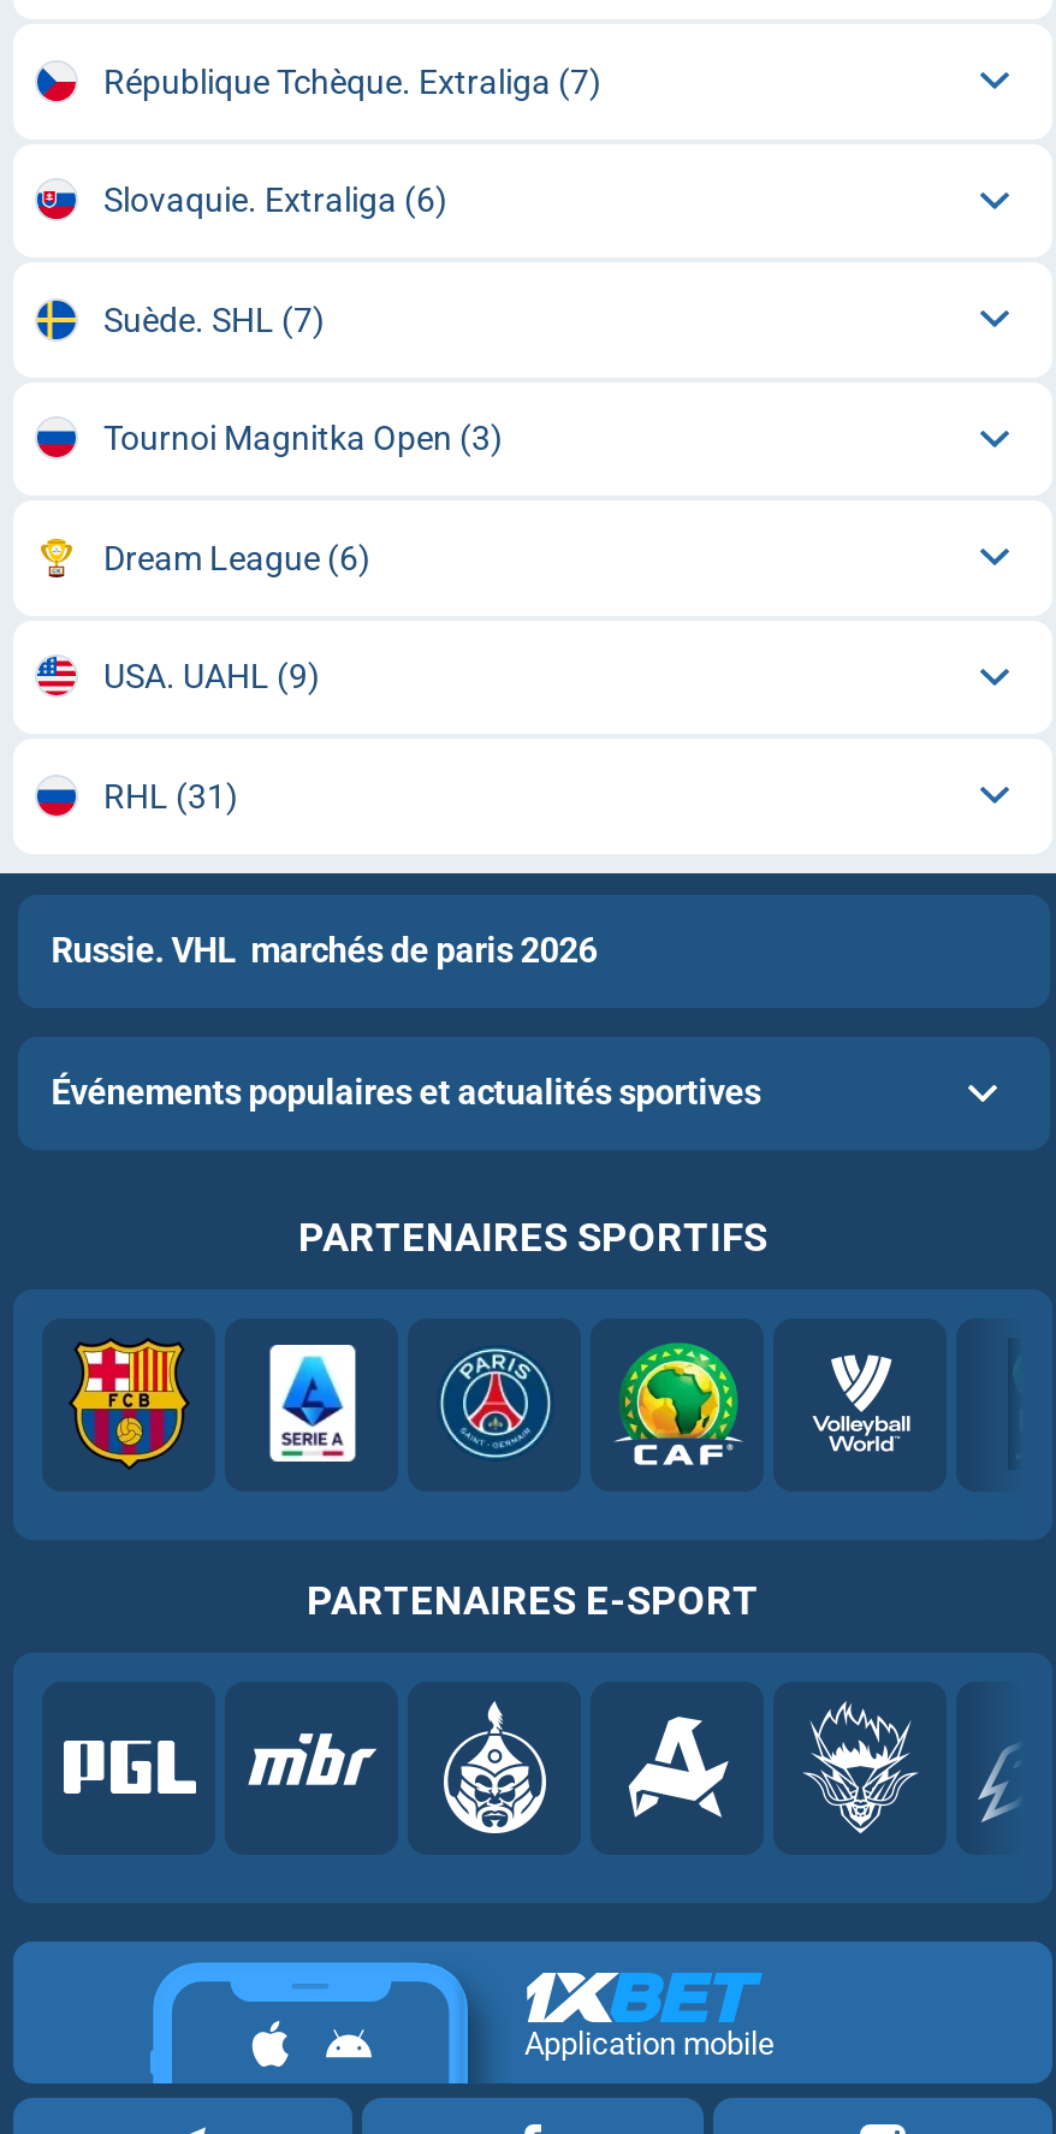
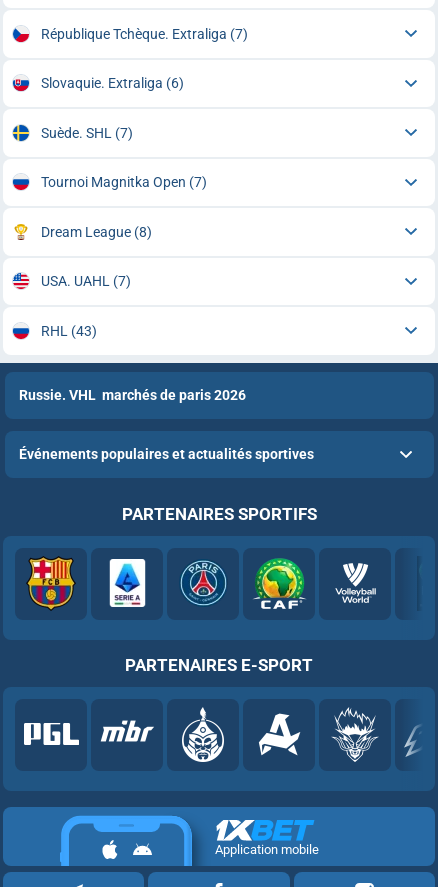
- Tournoi Magnitka Open (3)
+ Tournoi Magnitka Open (7)

- Dream League (6)
+ Dream League (8)

- USA. UAHL (9)
+ USA. UAHL (7)

- RHL (31)
+ RHL (43)
